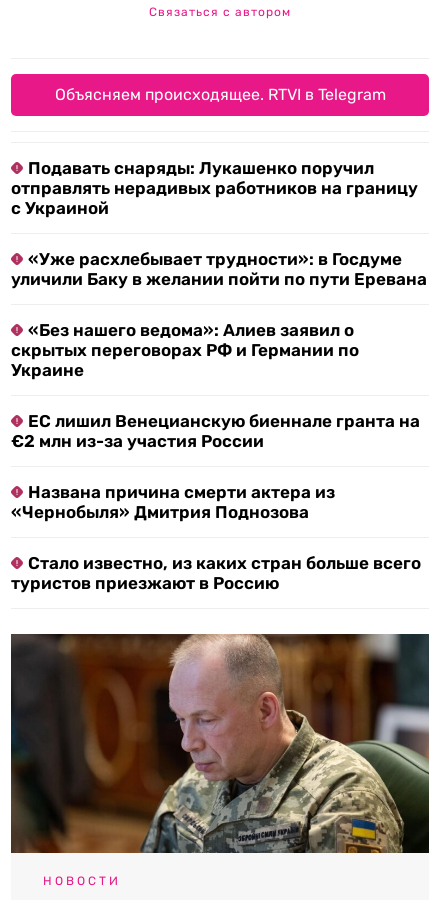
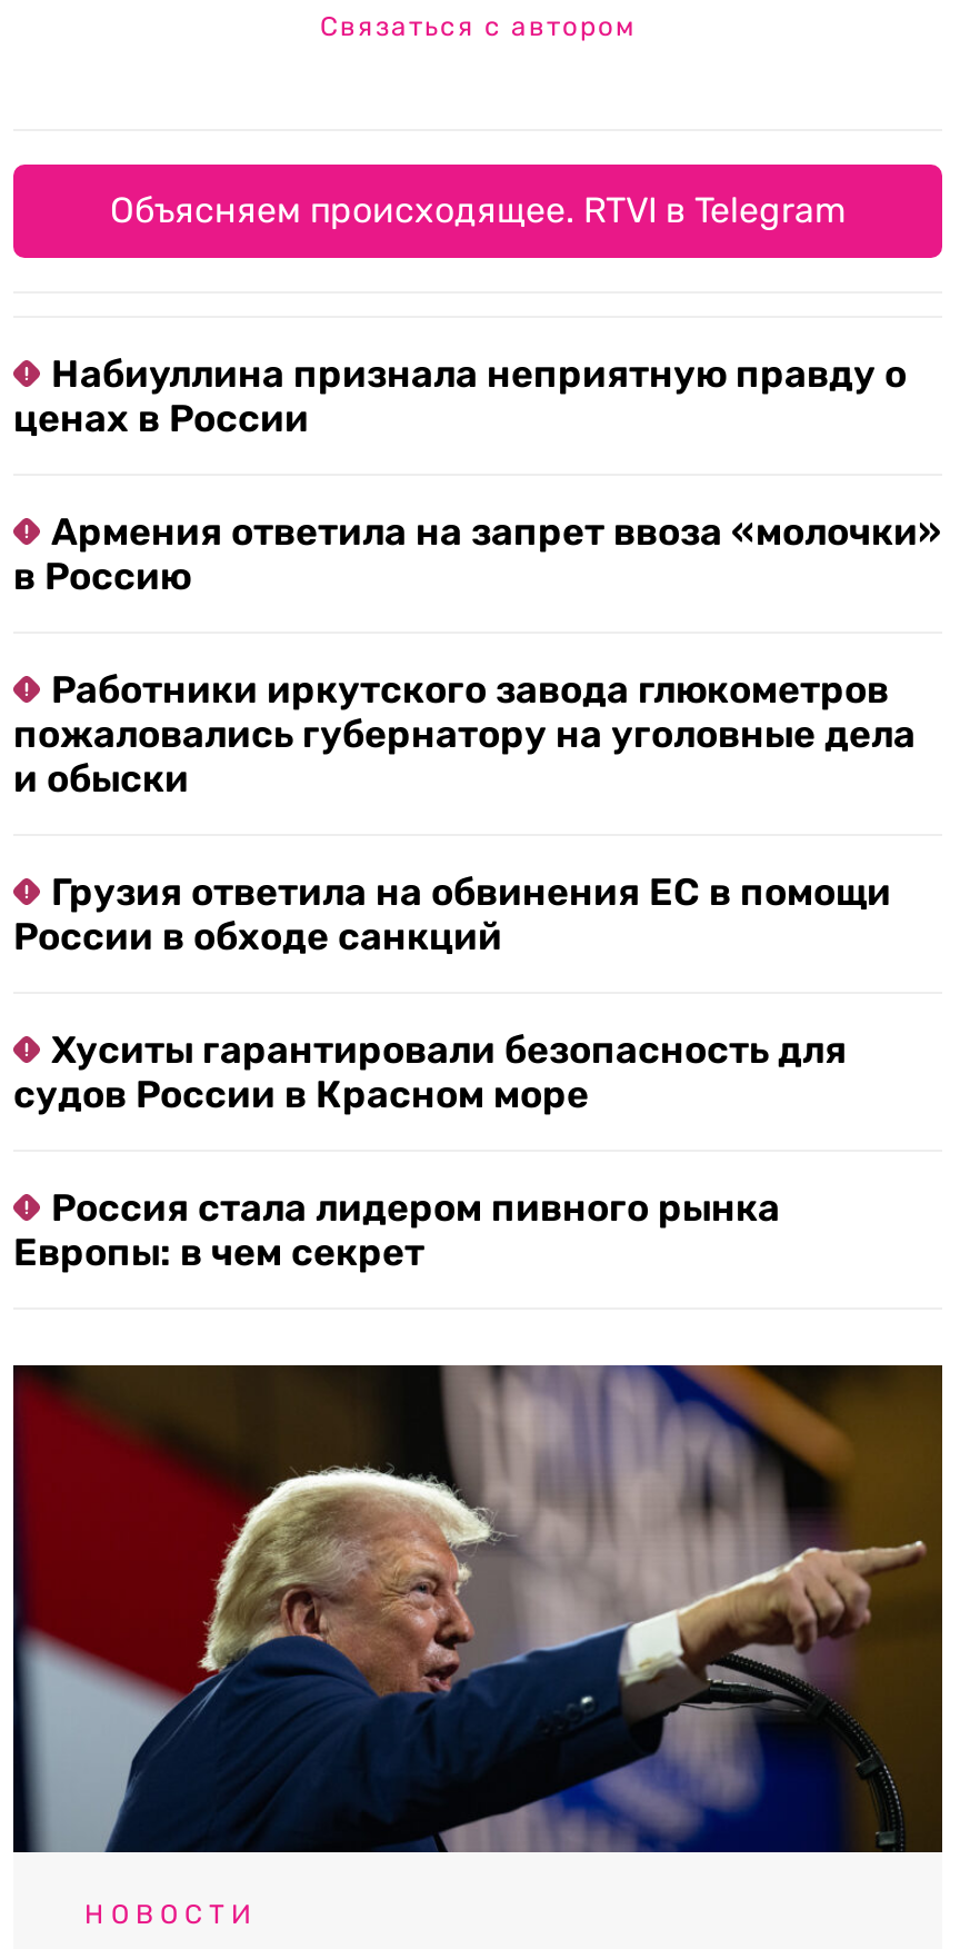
- Подавать снаряды: Лукашенко поручил
- отправлять нерадивых работников на границу
- с Украиной
+ Набиуллина признала неприятную правду о
+ ценах в России

- «Уже расхлебывает трудности»: в Госдуме
- уличили Баку в желании пойти по пути Еревана
+ Армения ответила на запрет ввоза «молочки»
+ в Россию

- «Без нашего ведома»: Алиев заявил о
- скрытых переговорах РФ и Германии по
- Украине
+ Работники иркутского завода глюкометров
+ пожаловались губернатору на уголовные дела
+ и обыски

- ЕС лишил Венецианскую биеннале гранта на
- €2 млн из-за участия России
+ Грузия ответила на обвинения ЕС в помощи
+ России в обходе санкций

- Названа причина смерти актера из
- «Чернобыля» Дмитрия Поднозова
+ Хуситы гарантировали безопасность для
+ судов России в Красном море

- Стало известно, из каких стран больше всего
- туристов приезжают в Россию
+ Россия стала лидером пивного рынка
+ Европы: в чем секрет

- [image]
+ [image]
